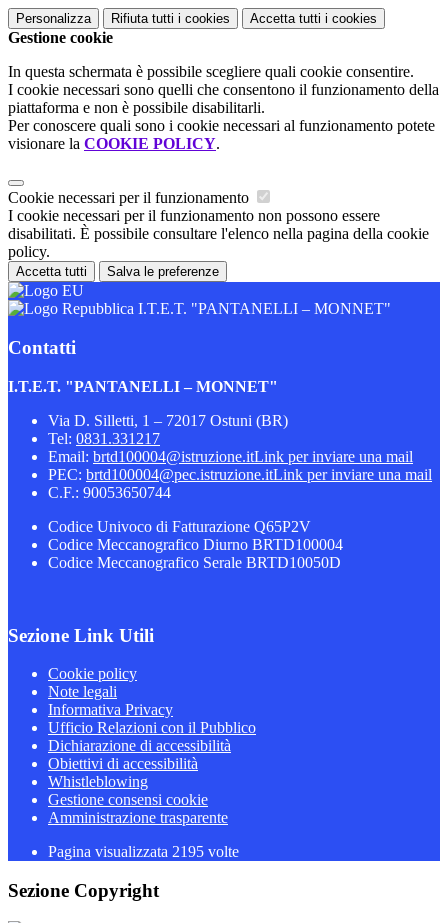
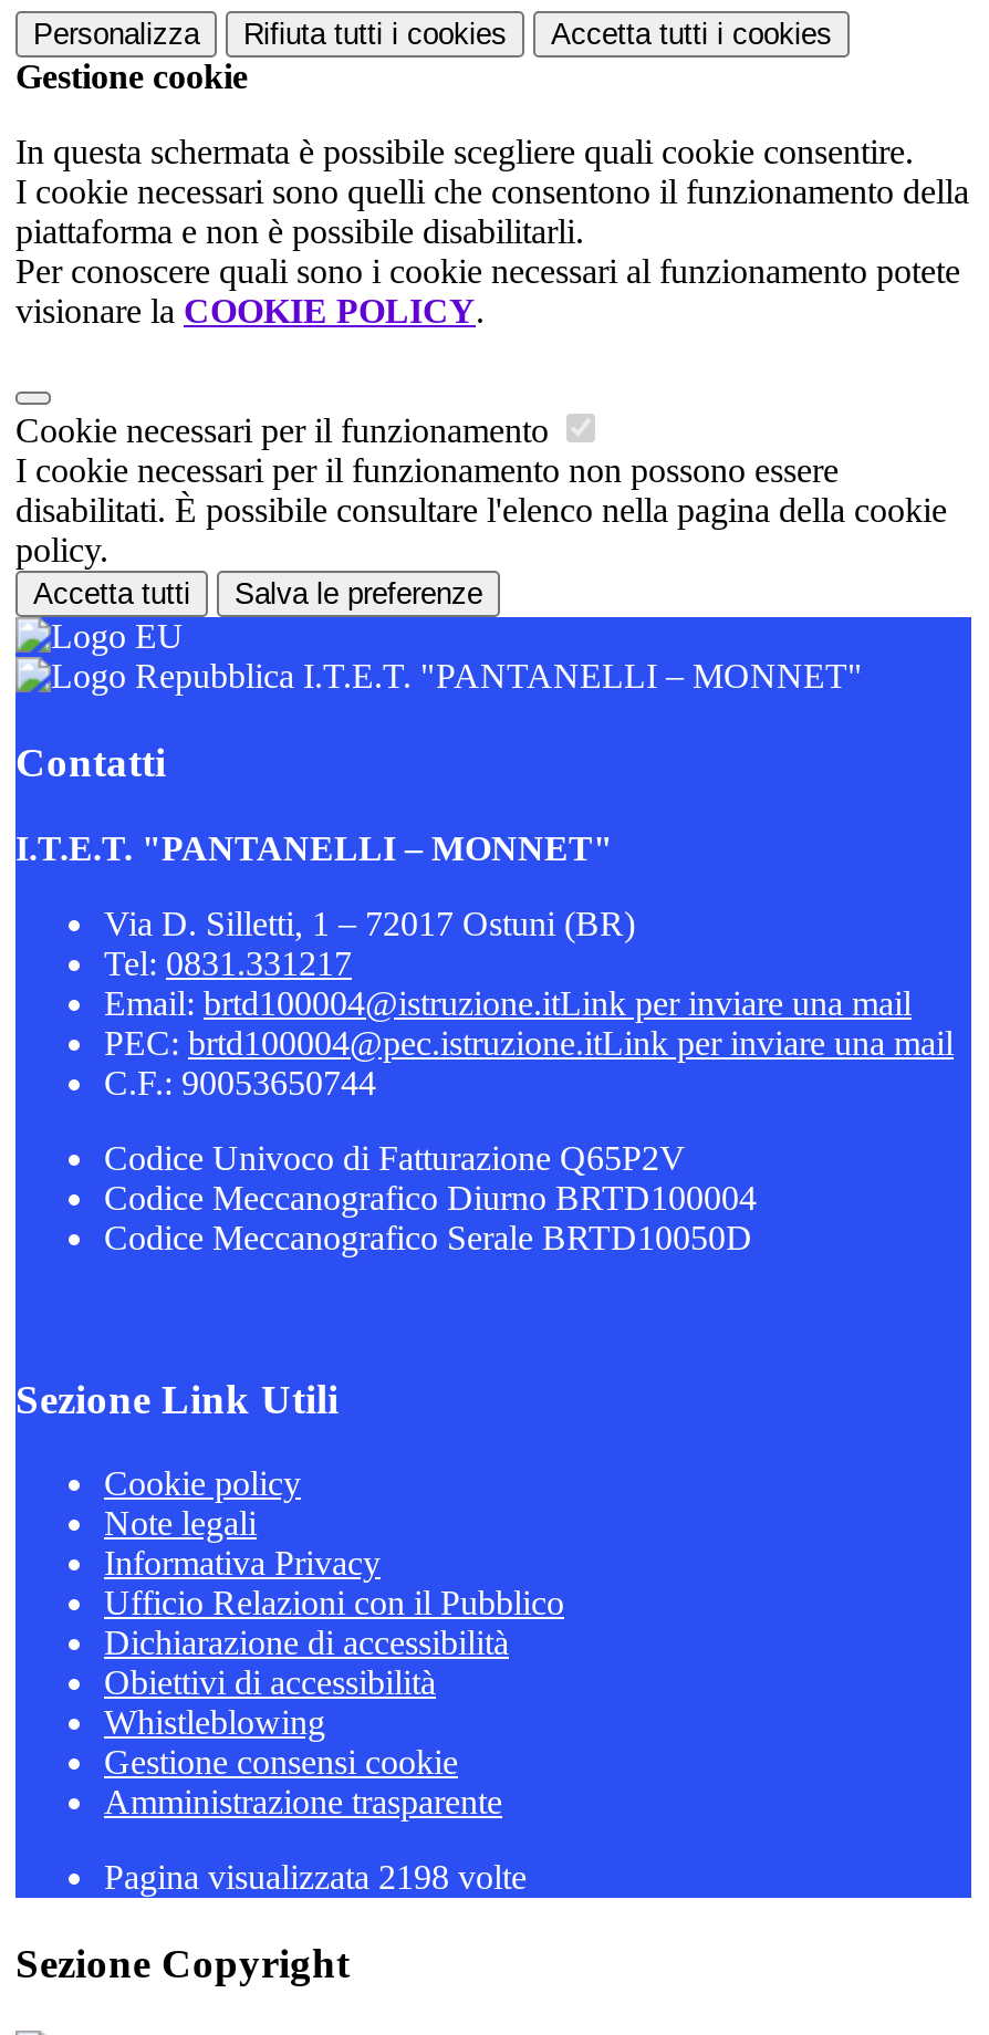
- Pagina visualizzata 2195 volte
+ Pagina visualizzata 2198 volte
